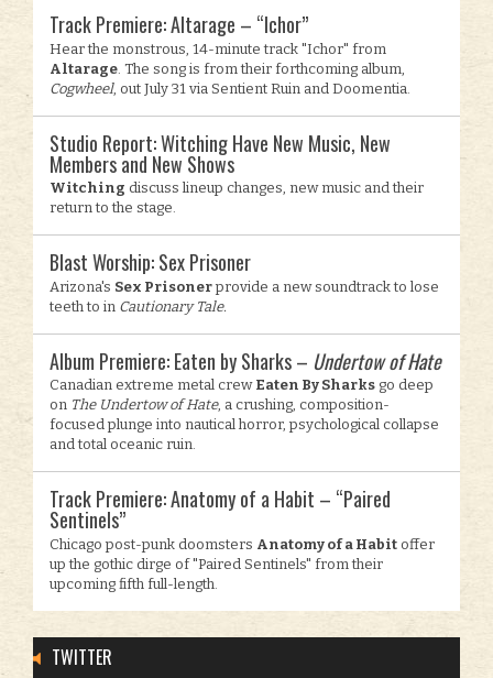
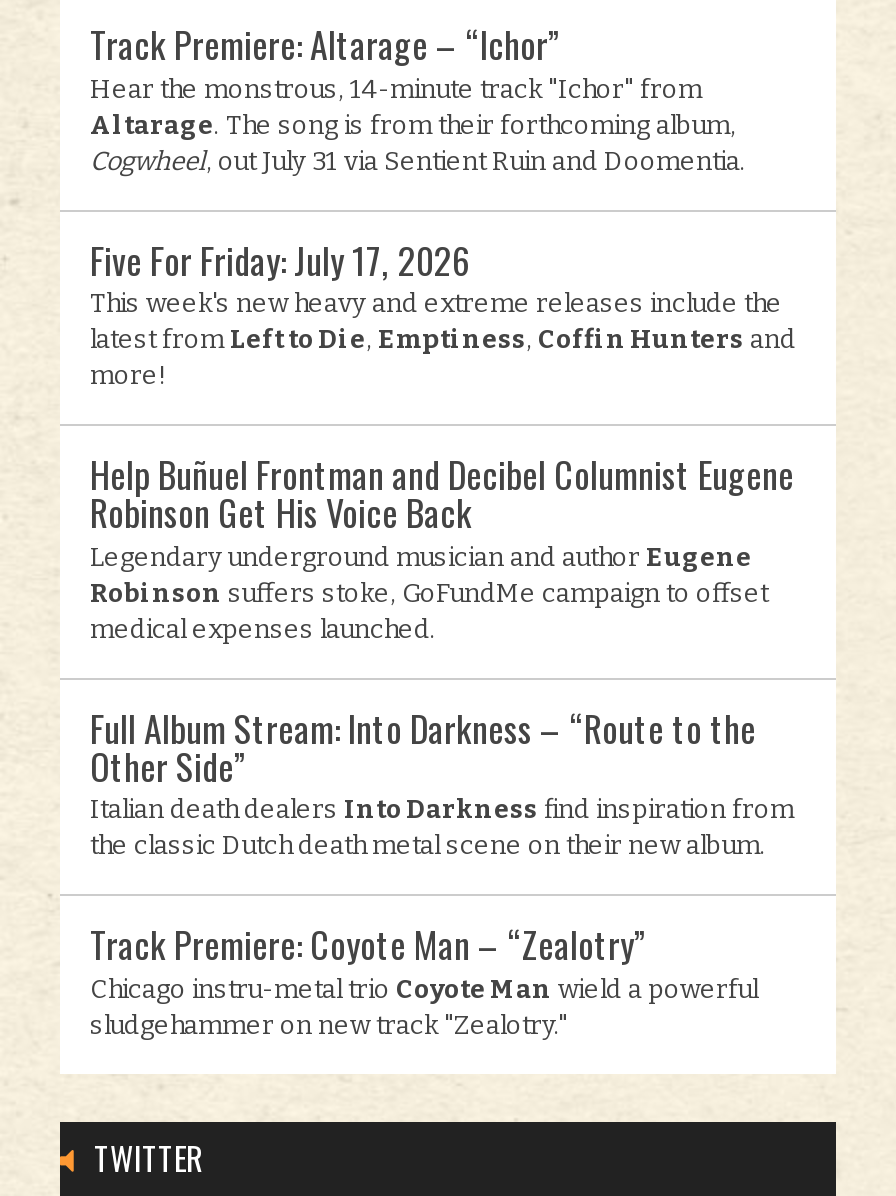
- Studio Report: Witching Have New Music, New
- Members and New Shows
- Witching discuss lineup changes, new music and their
- return to the stage.
+ Five For Friday: July 17, 2026
+ This week's new heavy and extreme releases include the
+ latest from Left to Die, Emptiness, Coffin Hunters and
+ more!

- Blast Worship: Sex Prisoner
- Arizona's Sex Prisoner provide a new soundtrack to lose
- teeth to in Cautionary Tale.
+ Help Buñuel Frontman and Decibel Columnist Eugene
+ Robinson Get His Voice Back
+ Legendary underground musician and author Eugene
+ Robinson suffers stoke, GoFundMe campaign to offset
+ medical expenses launched.

- Album Premiere: Eaten by Sharks – Undertow of Hate
- Canadian extreme metal crew Eaten By Sharks go deep
- on The Undertow of Hate, a crushing, composition-
- focused plunge into nautical horror, psychological collapse
- and total oceanic ruin.
+ Full Album Stream: Into Darkness – “Route to the
+ Other Side”
+ Italian death dealers Into Darkness find inspiration from
+ the classic Dutch death metal scene on their new album.

- Track Premiere: Anatomy of a Habit – “Paired
- Sentinels”
- Chicago post-punk doomsters Anatomy of a Habit offer
- up the gothic dirge of "Paired Sentinels" from their
- upcoming fifth full-length.
+ Track Premiere: Coyote Man – “Zealotry”
+ Chicago instru-metal trio Coyote Man wield a powerful
+ sludgehammer on new track "Zealotry."
